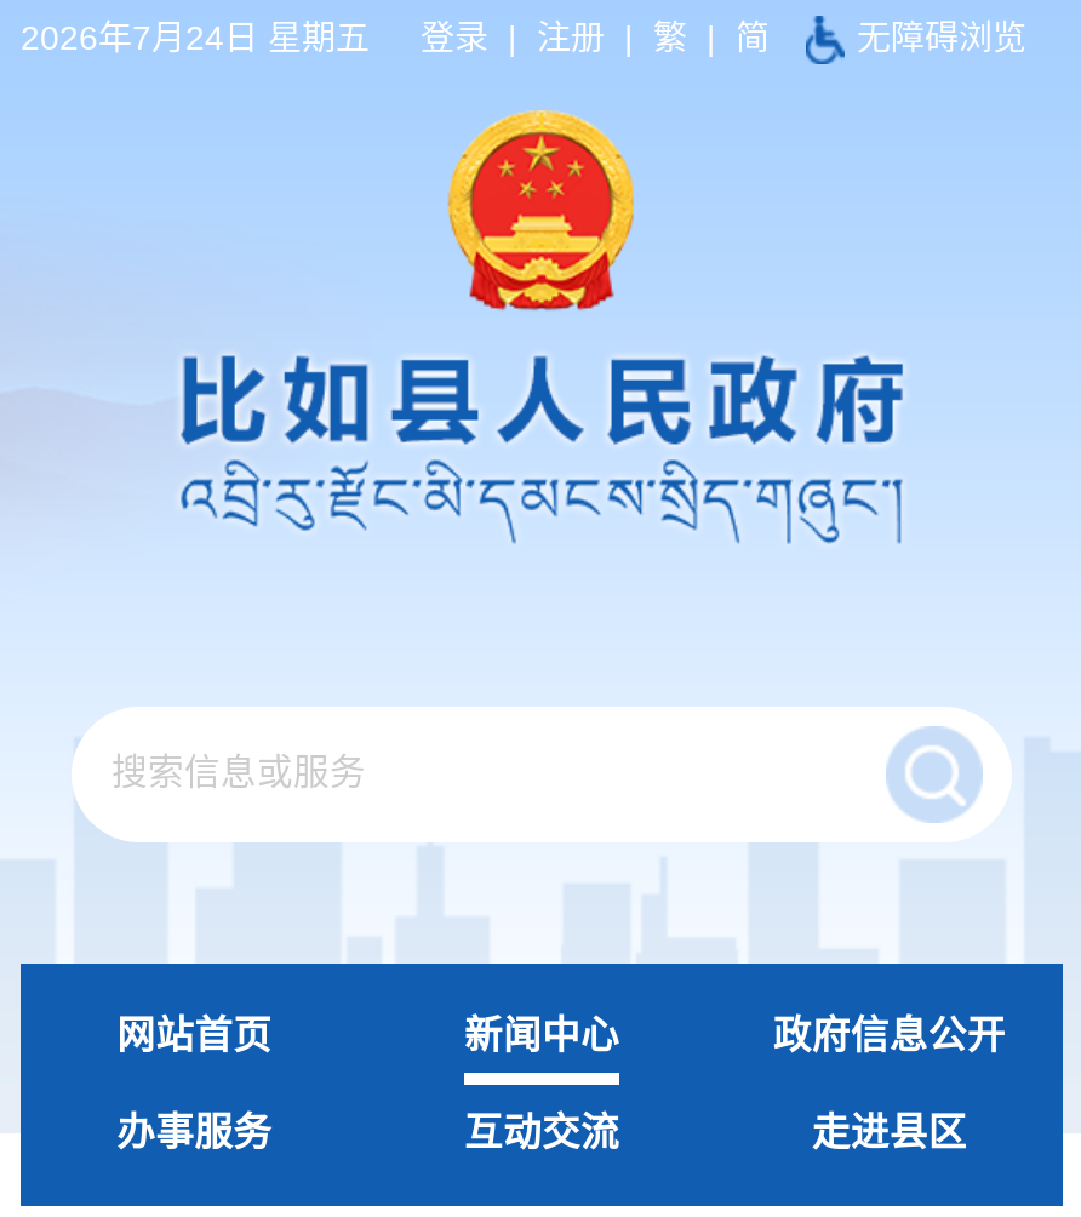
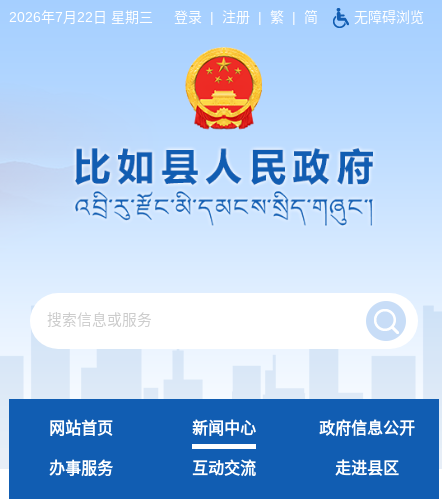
- 2026年7月24日 星期五
+ 2026年7月22日 星期三
